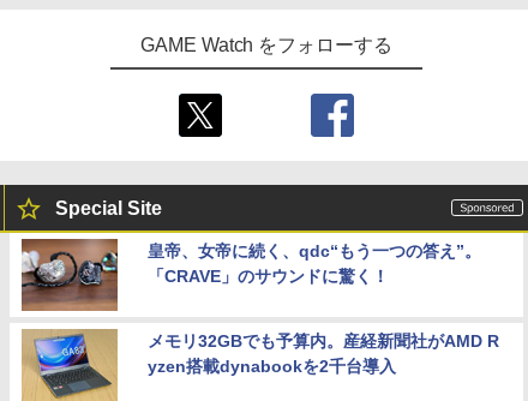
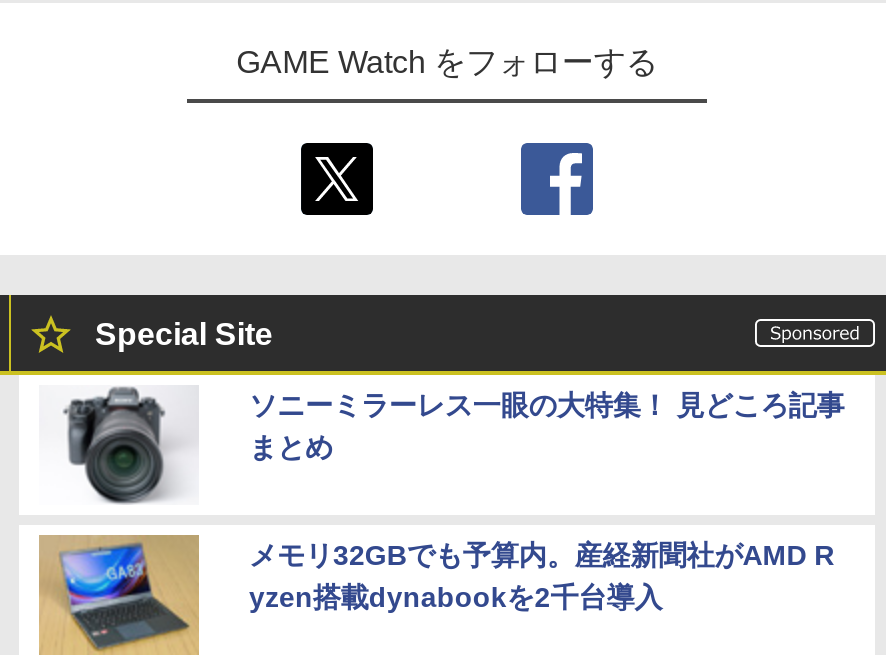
- [image]
- 皇帝、女帝に続く、qdc“もう一つの答え”。
- 「CRAVE」のサウンドに驚く！
+ [image]
+ ソニーミラーレス一眼の大特集！ 見どころ記事
+ まとめ
